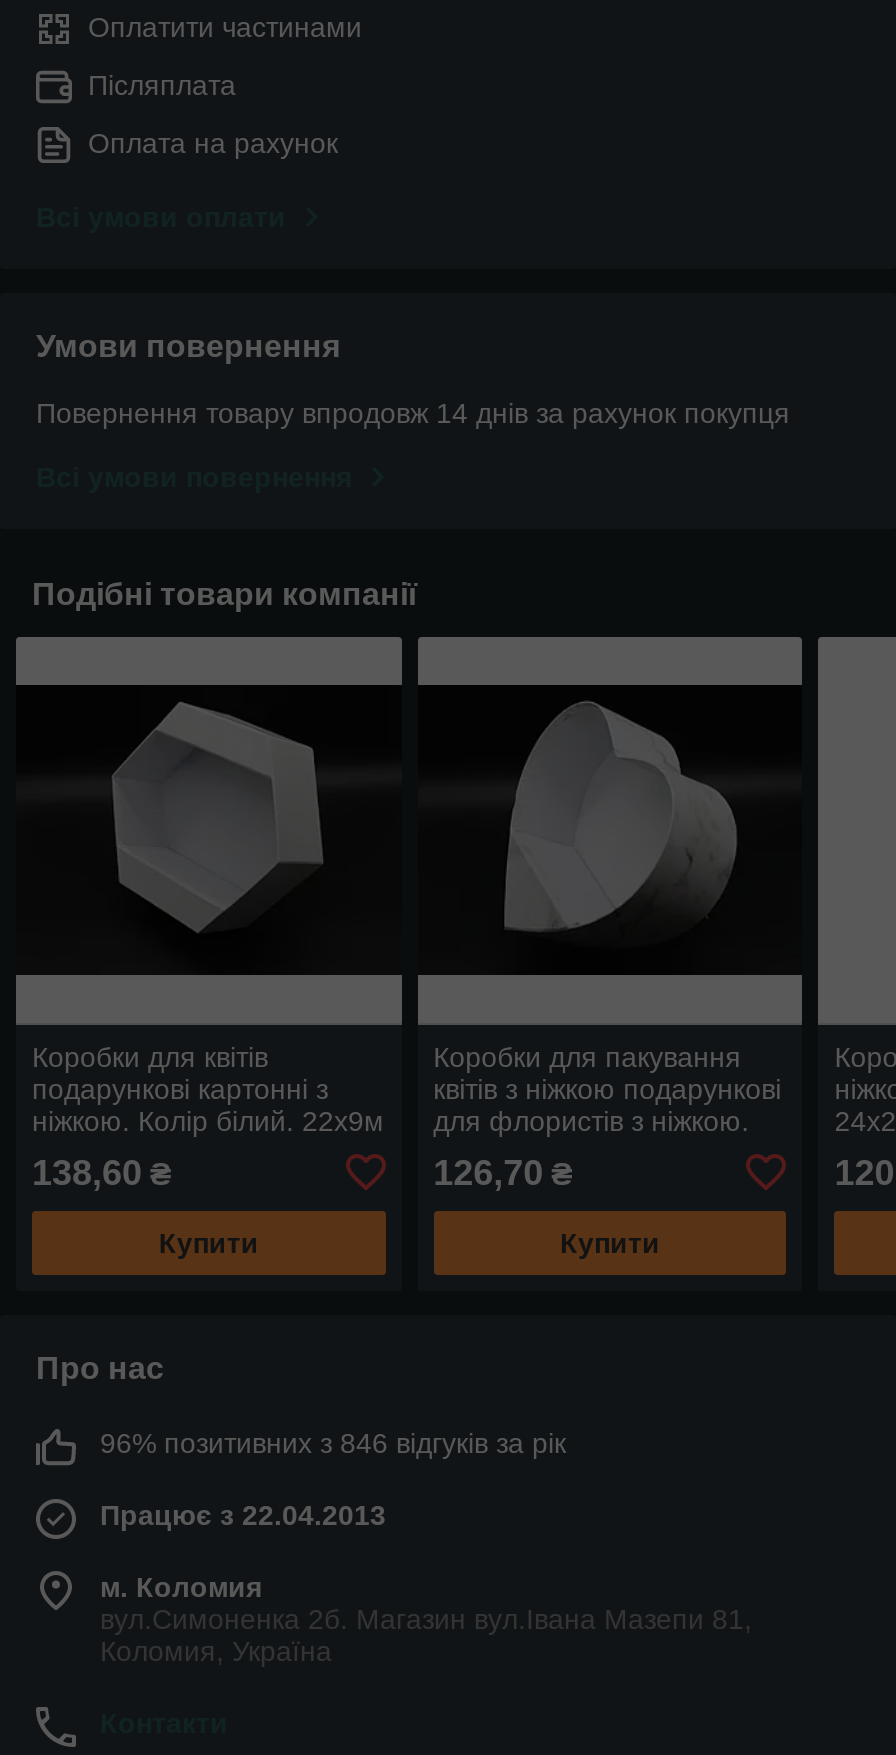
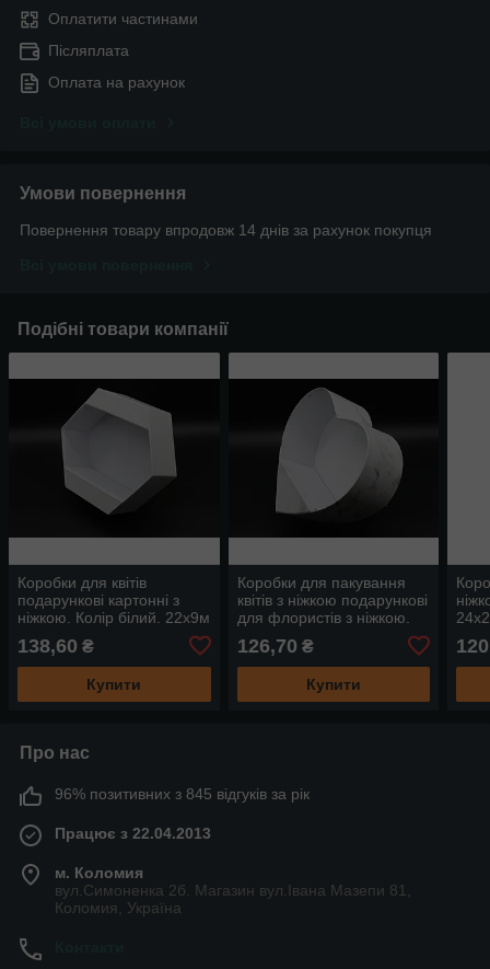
- 96% позитивних з 846 відгуків за рік
+ 96% позитивних з 845 відгуків за рік
